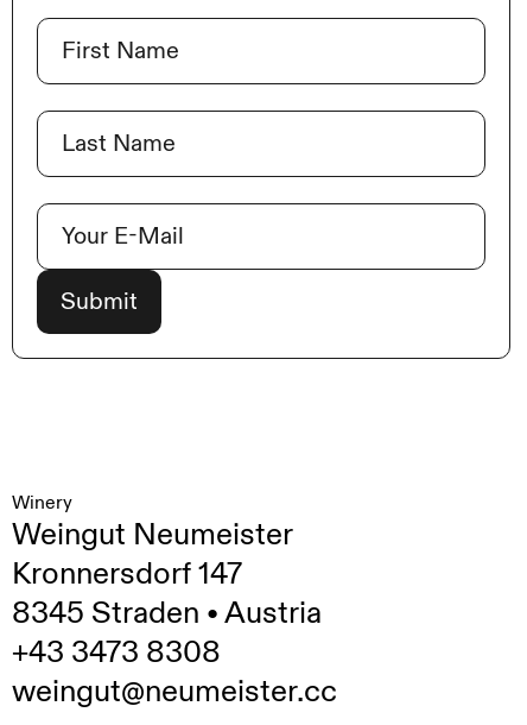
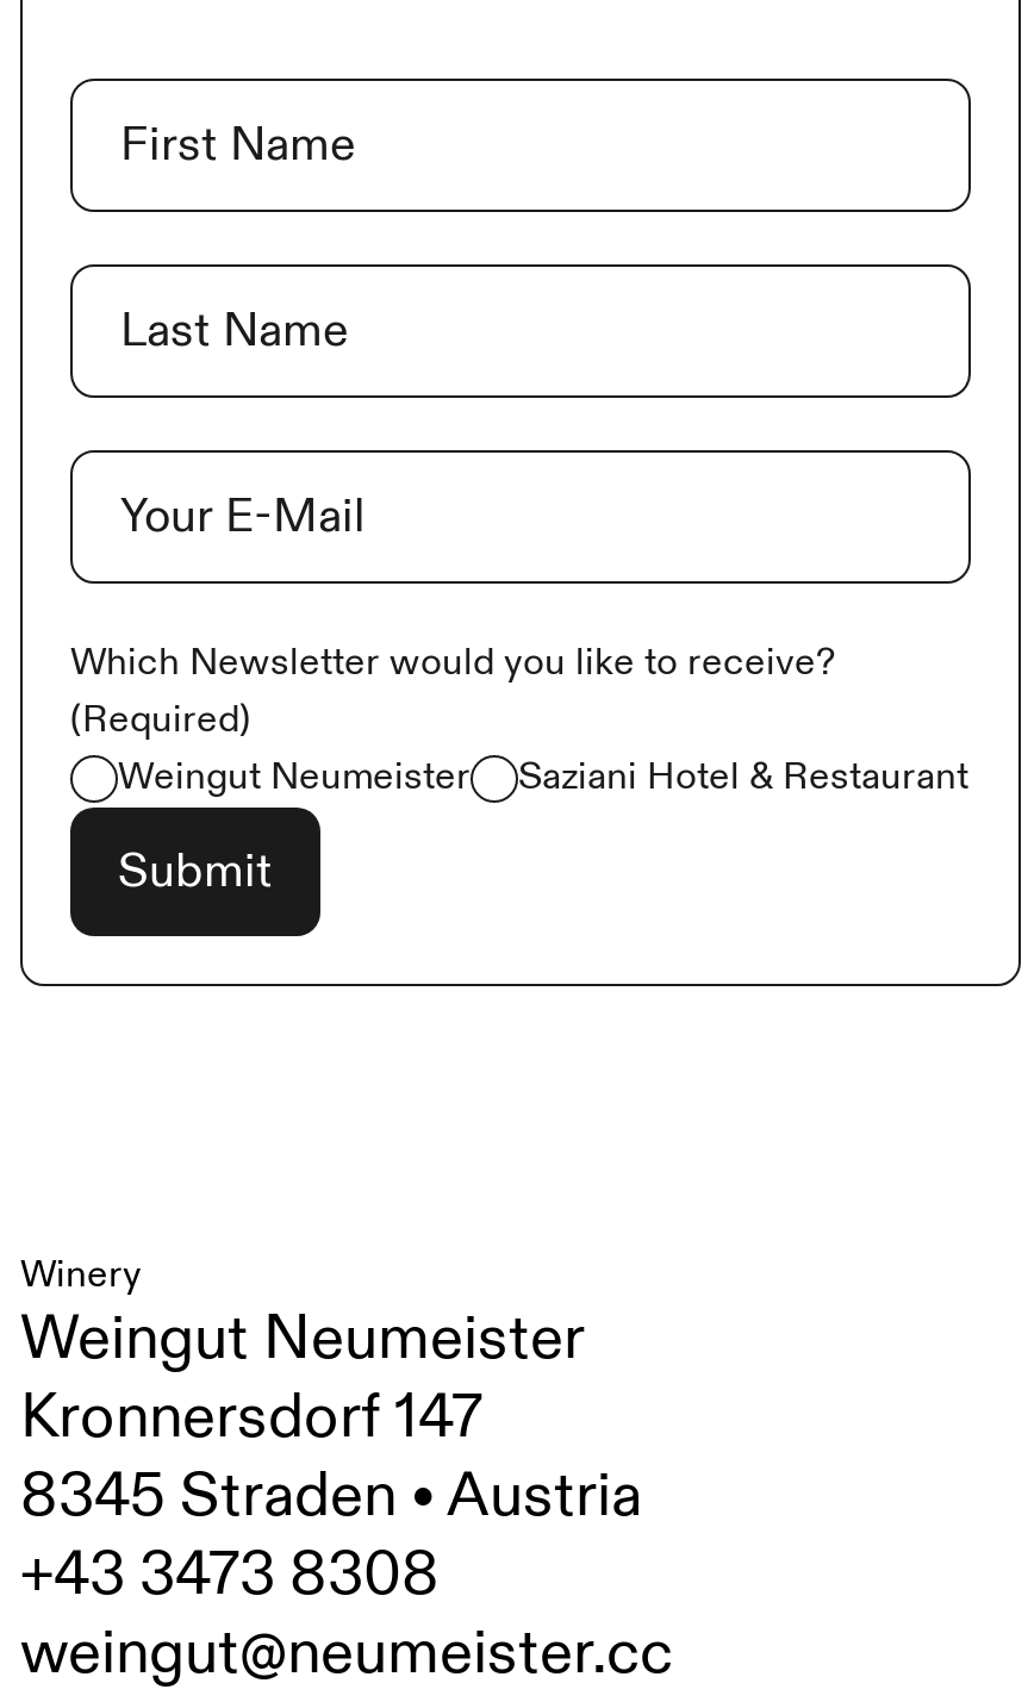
+ Which Newsletter would you like to receive?
+ (Required)
+ Weingut Neumeister
+ Saziani Hotel & Restaurant
